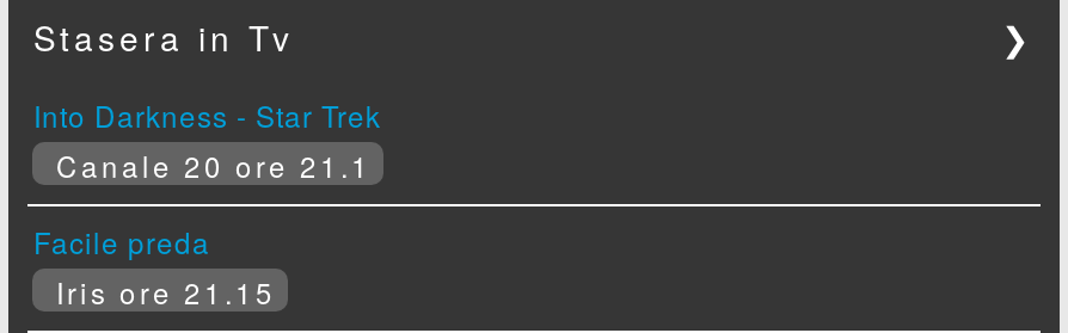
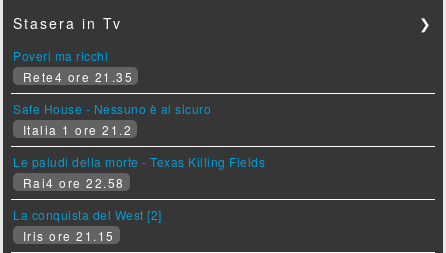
- Into Darkness - Star Trek
- Canale 20 ore 21.1
- Facile preda
+ Poveri ma ricchi
+ Rete4 ore 21.35
+ Safe House - Nessuno è al sicuro
+ Italia 1 ore 21.2
+ Le paludi della morte - Texas Killing Fields
+ Rai4 ore 22.58
+ La conquista del West [2]
